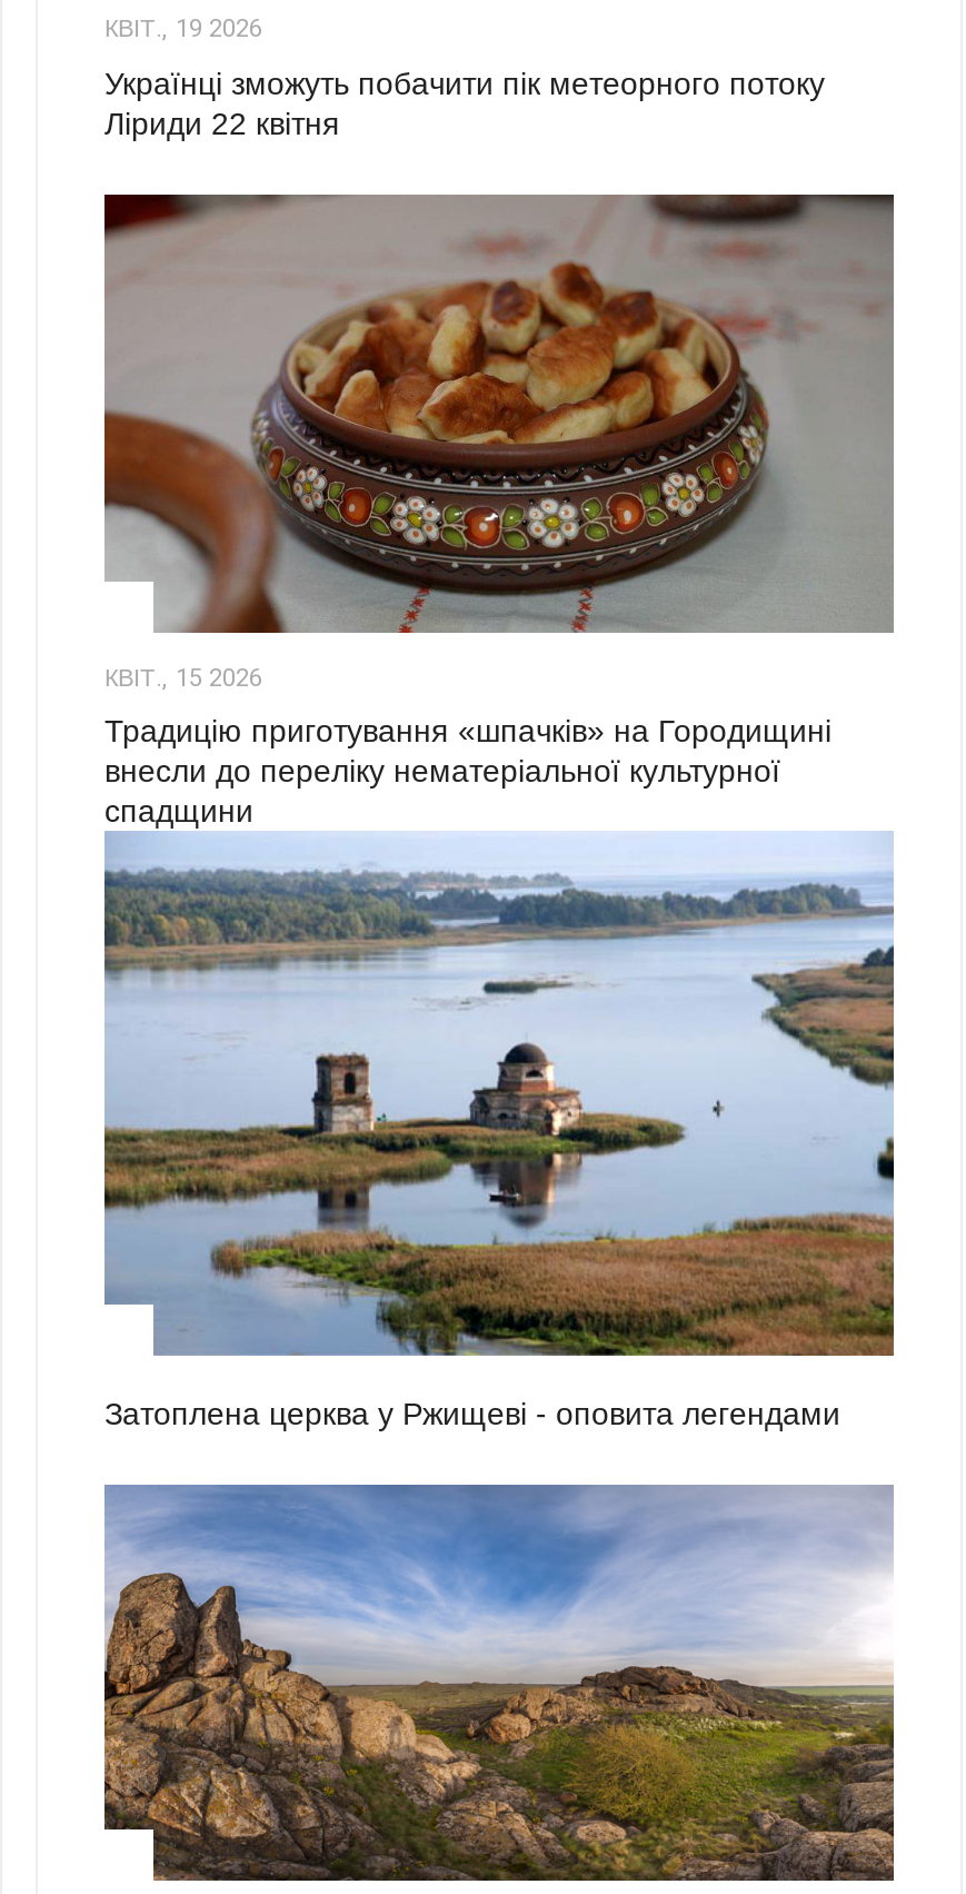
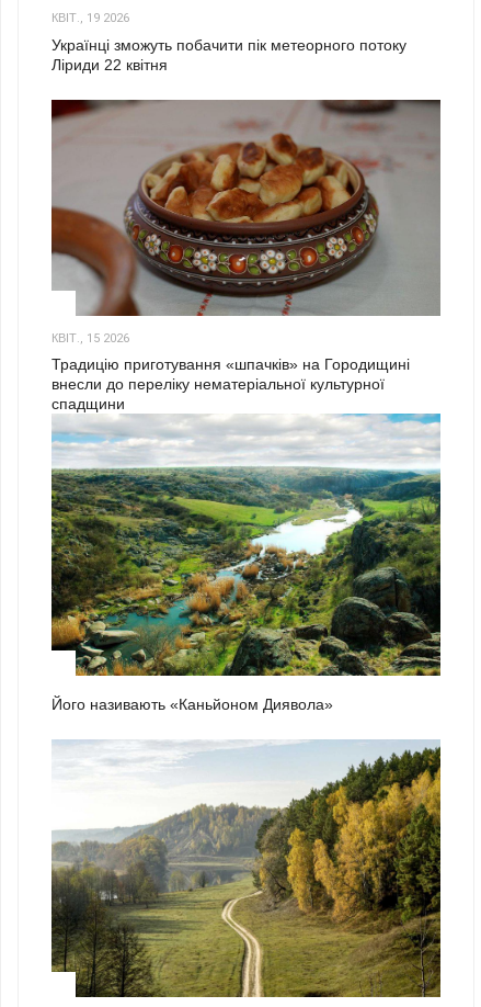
- [image]
- Затоплена церква у Ржищеві - оповита легендами
+ [image]
+ Його називають «Каньйоном Диявола»

- [image]
+ [image]
